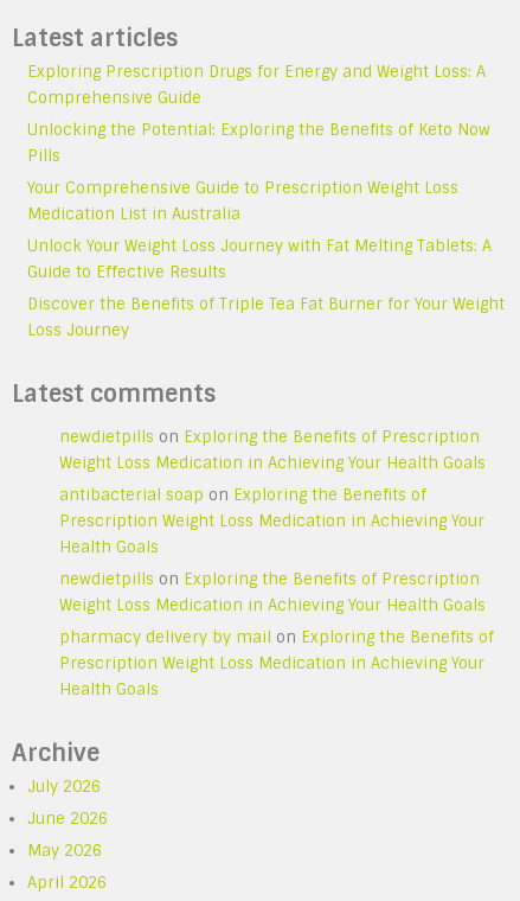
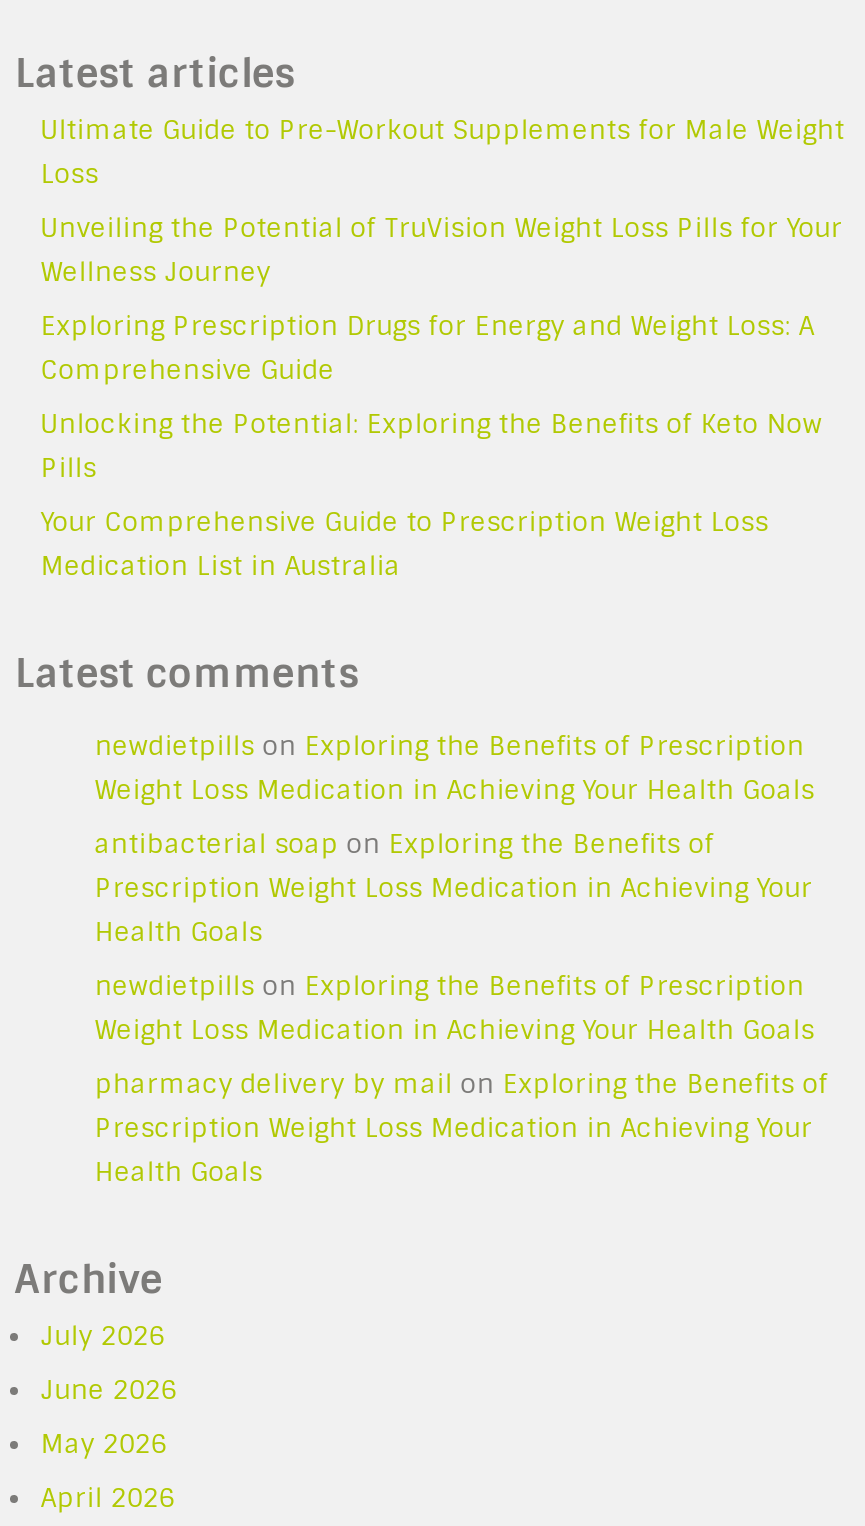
+ Ultimate Guide to Pre-Workout Supplements for Male Weight
+ Loss
+ Unveiling the Potential of TruVision Weight Loss Pills for Your
+ Wellness Journey

moved down: Exploring Prescription Drugs for Energy and Weight Loss: A | Comprehensive Guide | Unlocking the Potential: Exploring the Benefits of Keto Now | Pills | Your Comprehensive Guide to Prescription Weight Loss | Medication List in Australia

- Unlock Your Weight Loss Journey with Fat Melting Tablets: A
- Guide to Effective Results
- Discover the Benefits of Triple Tea Fat Burner for Your Weight
- Loss Journey
